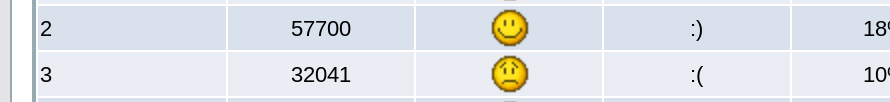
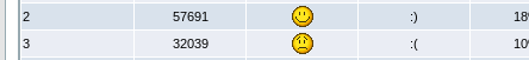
- 57700
+ 57691

- 32041
+ 32039
